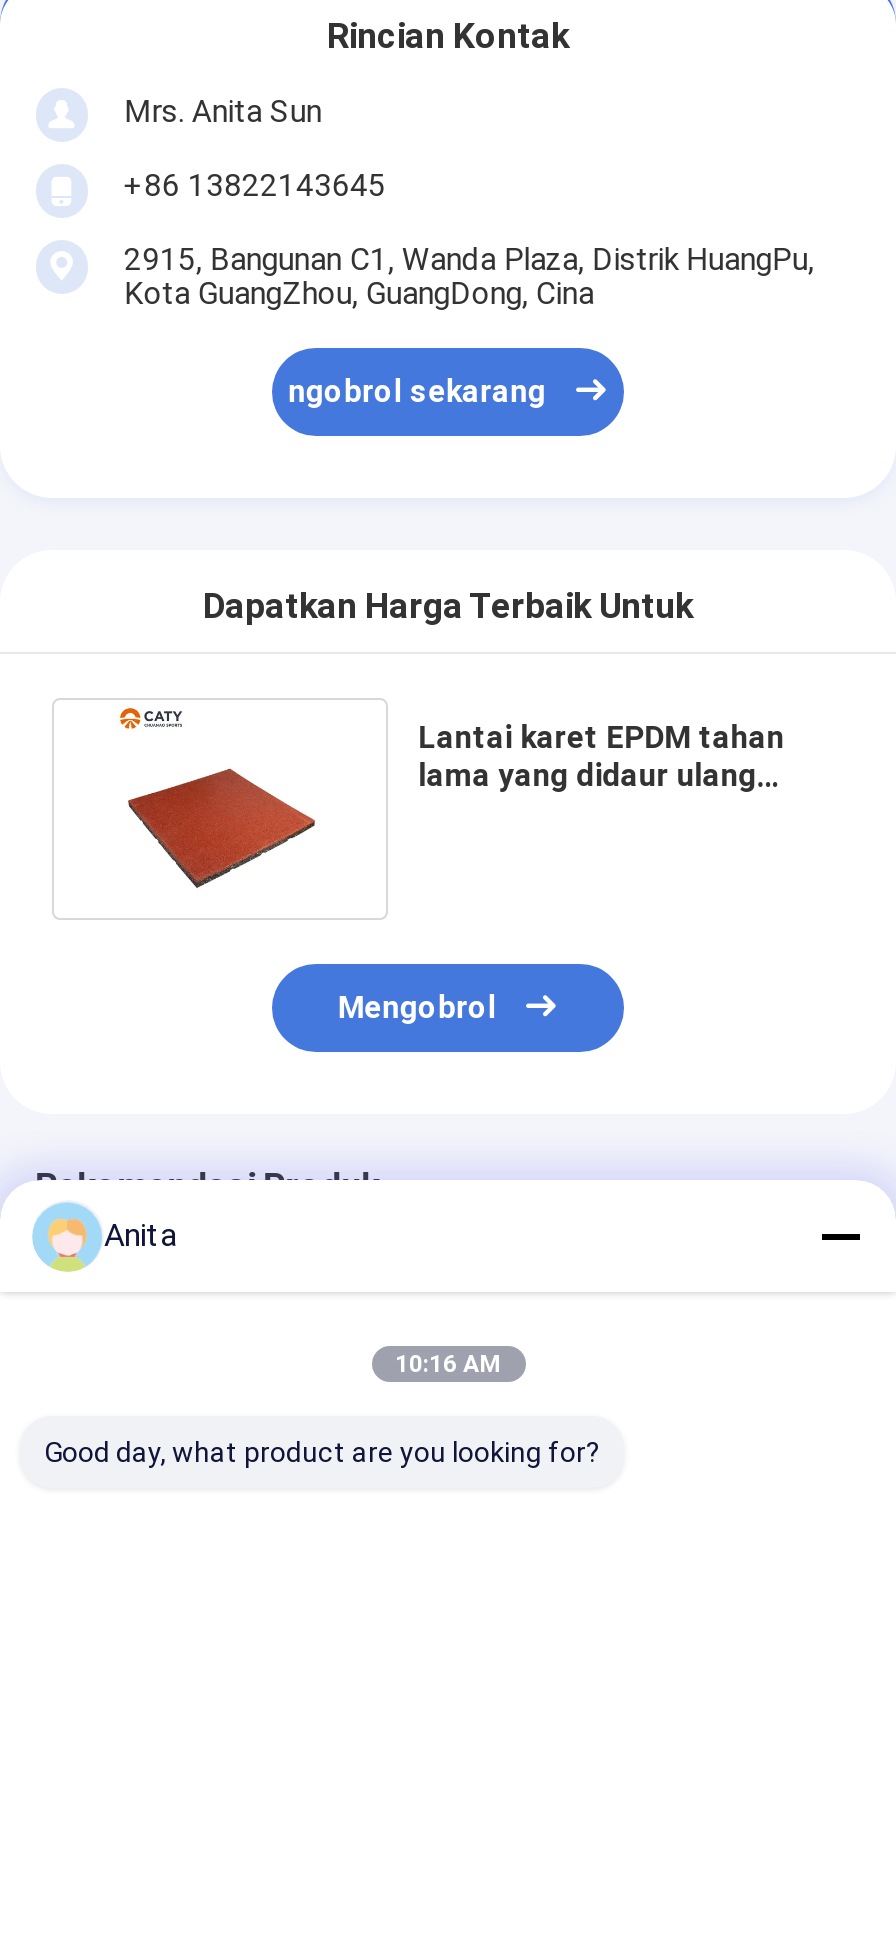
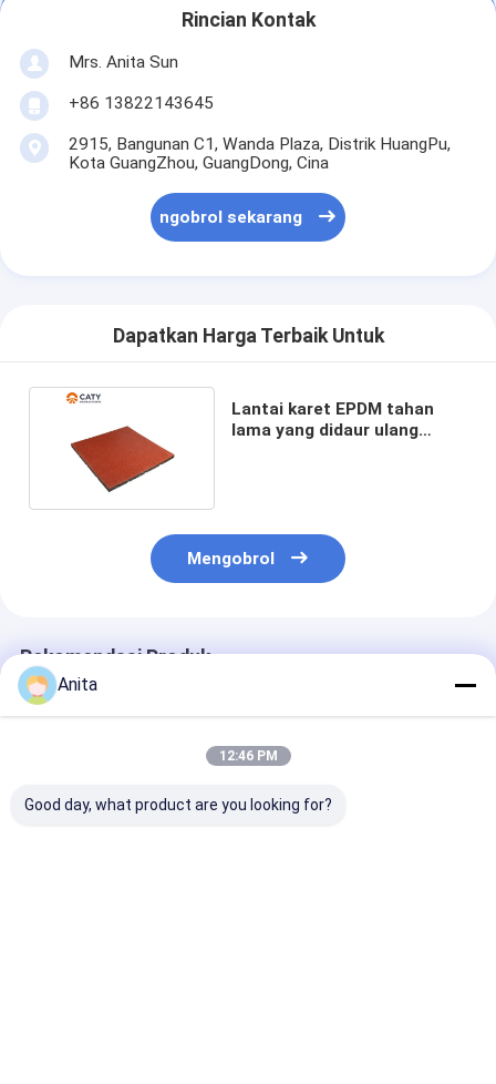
- 10:16 AM
+ 12:46 PM
